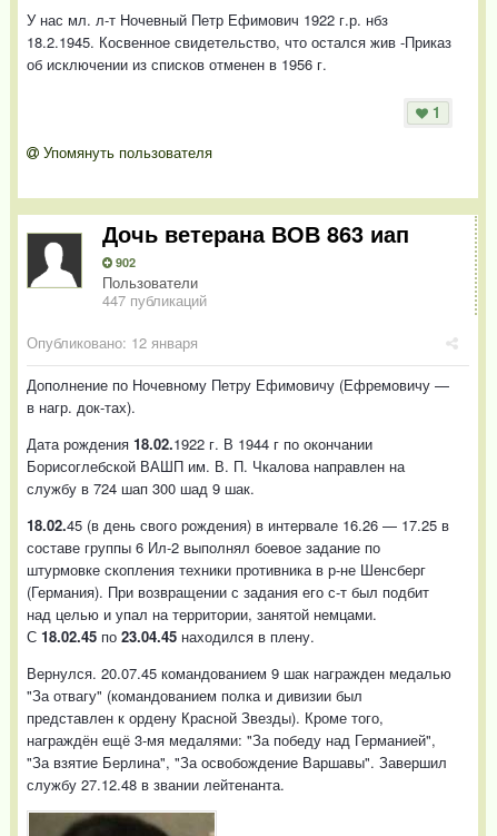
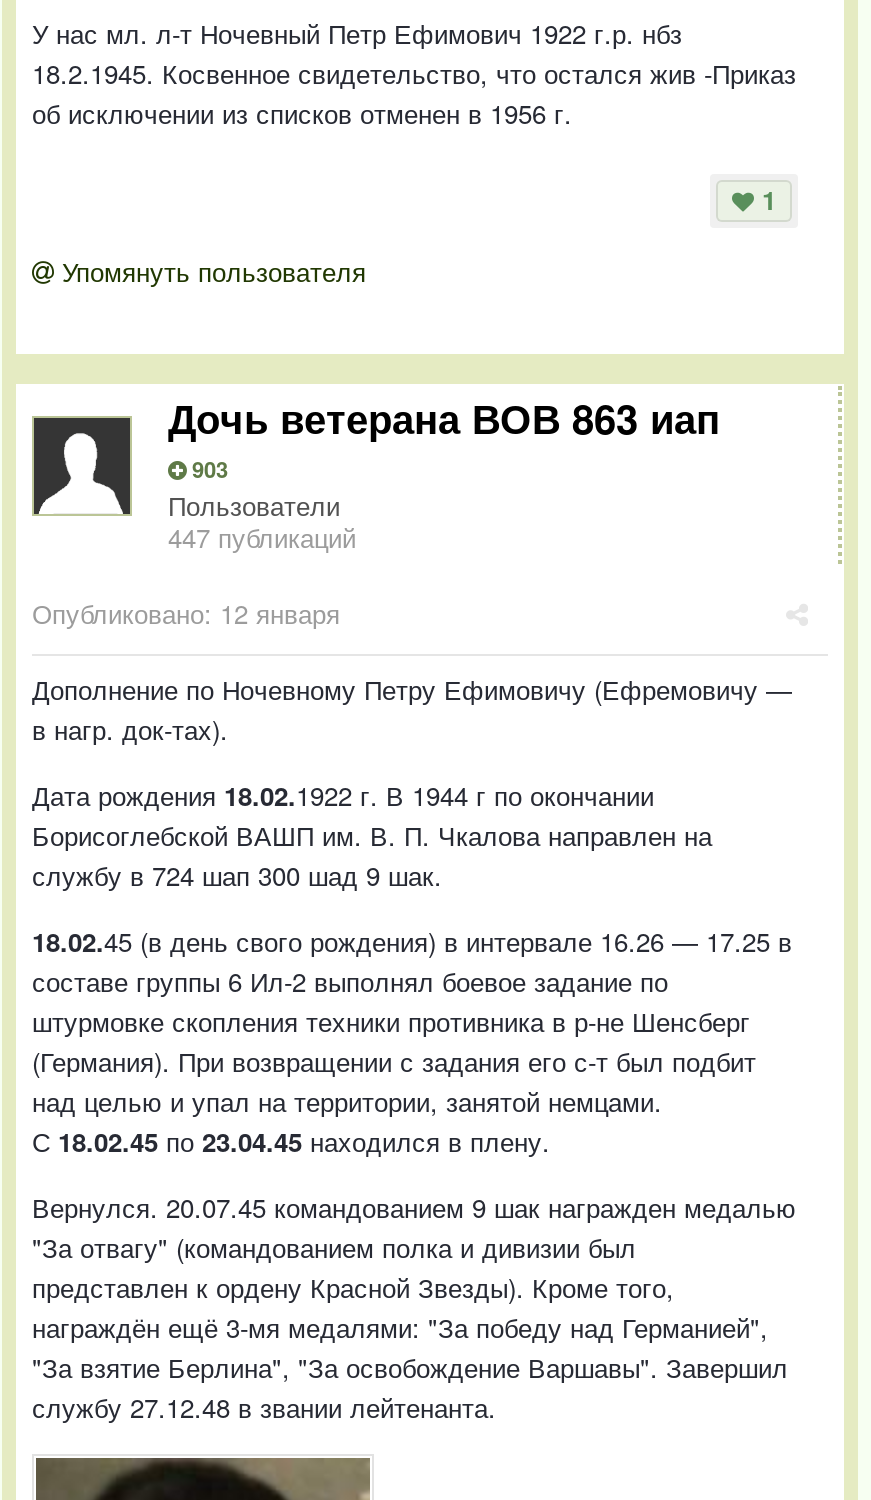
- 902
+ 903
